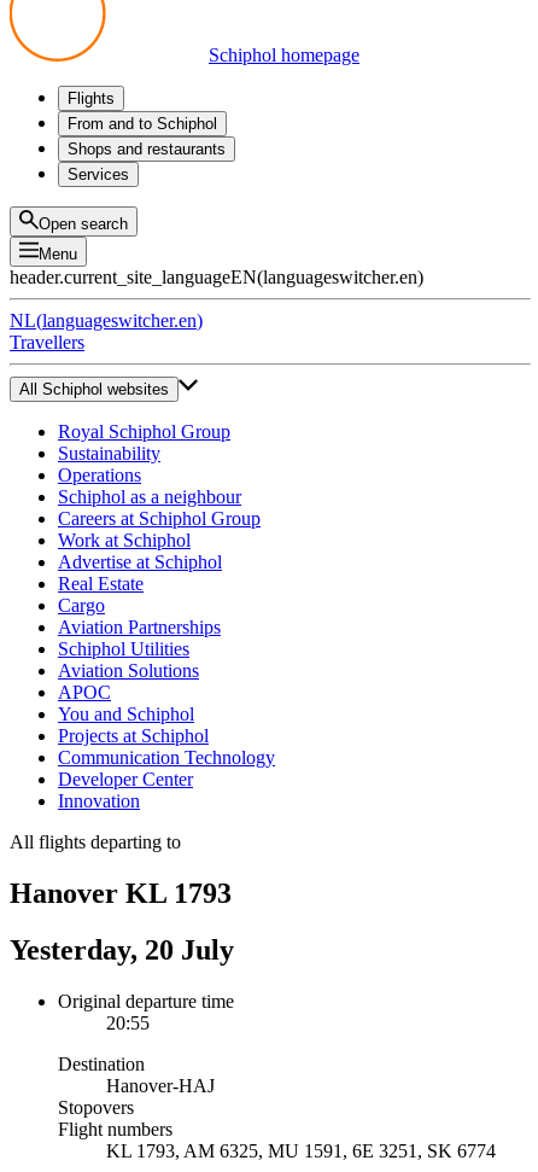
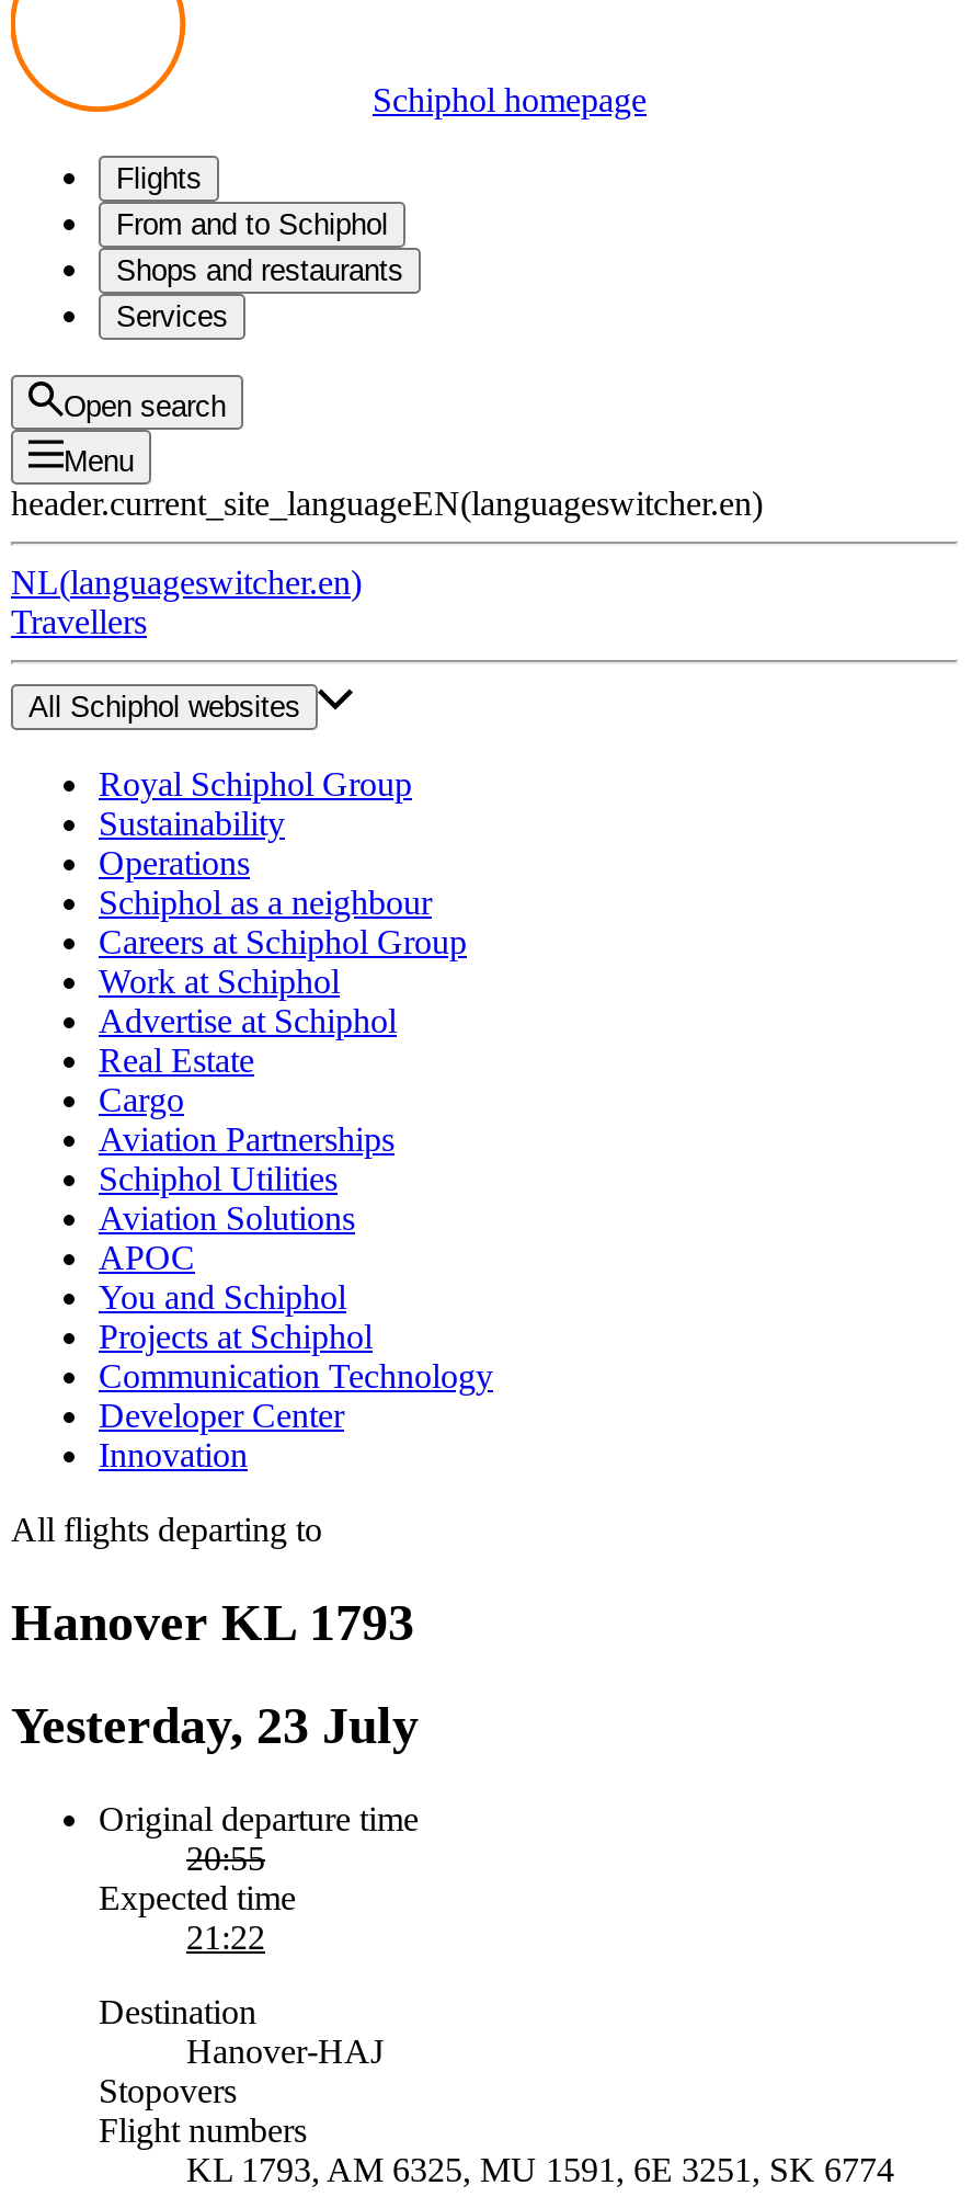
- Yesterday, 20 July
+ Yesterday, 23 July

+ Expected time
+ 21:22
